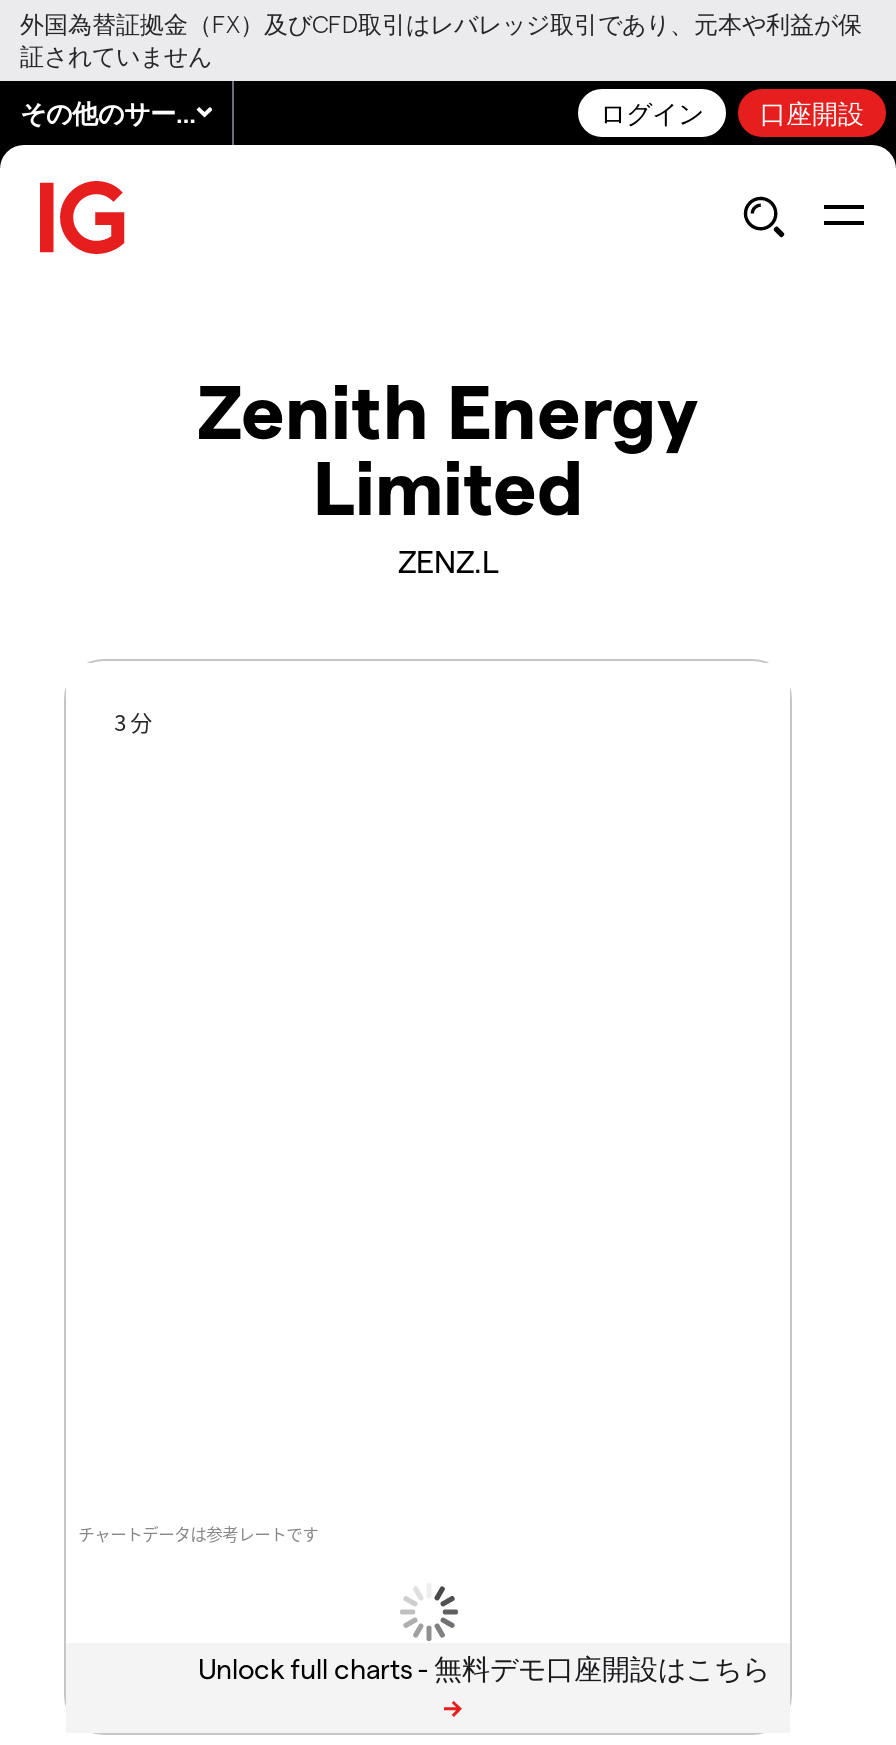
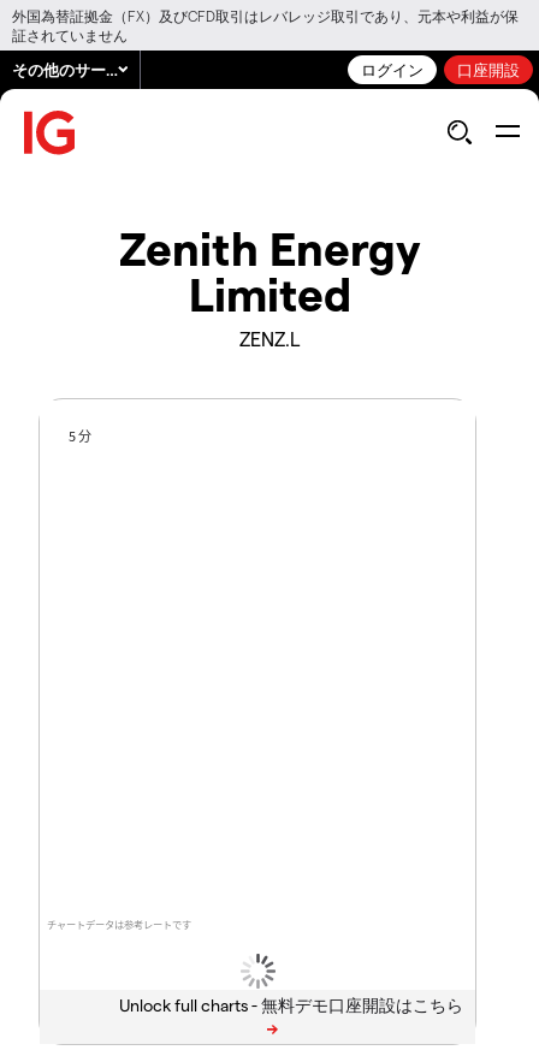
- 3 分
+ 5 分
